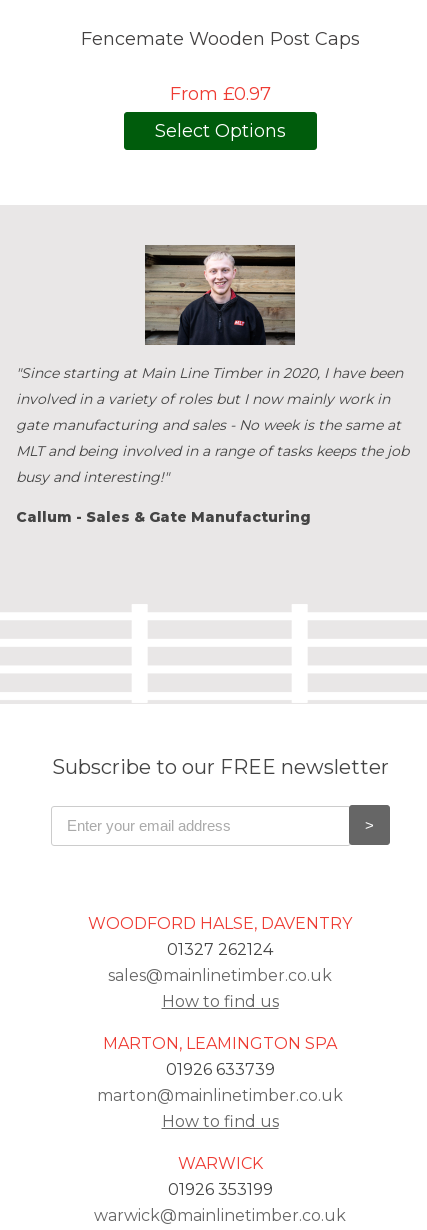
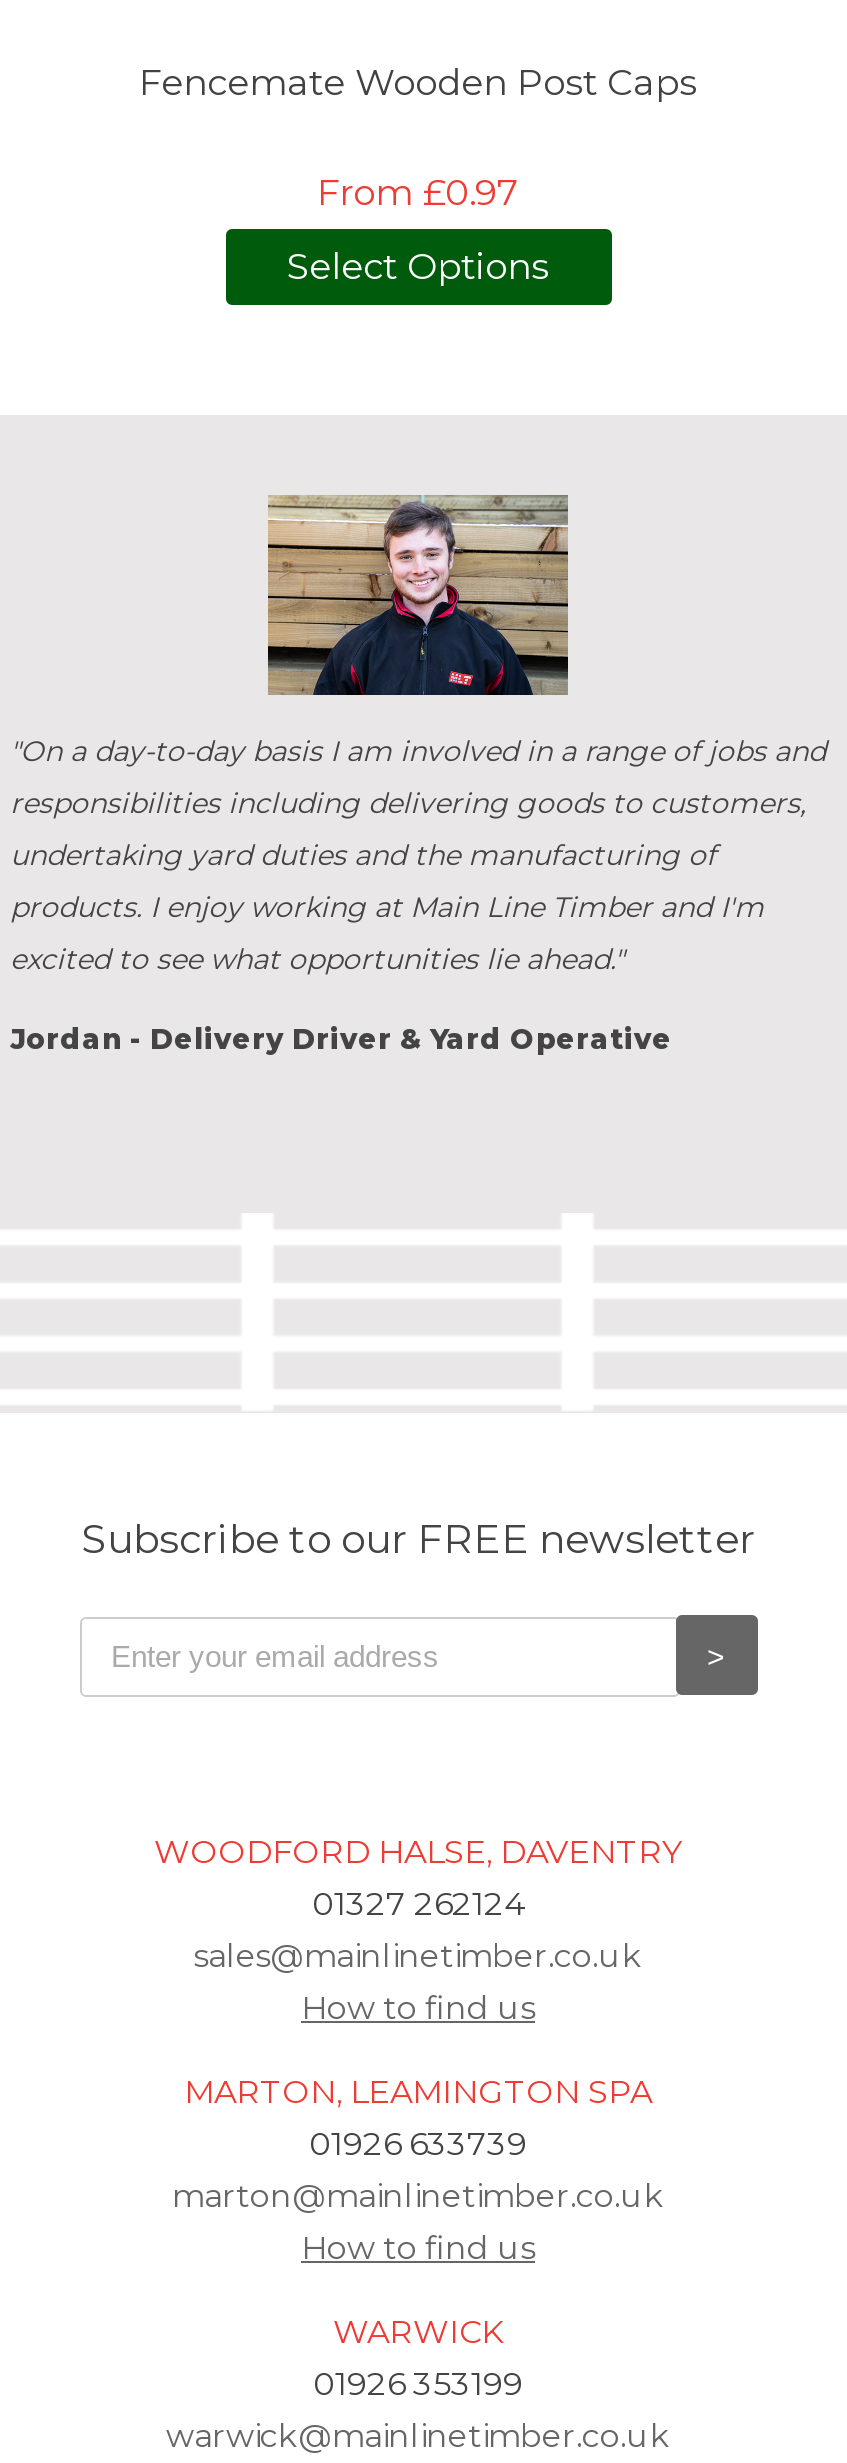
- [image]
- "Since starting at Main Line Timber in 2020, I have been
- involved in a variety of roles but I now mainly work in
- gate manufacturing and sales - No week is the same at
- MLT and being involved in a range of tasks keeps the job
- busy and interesting!"
+ [image]
+ "On a day-to-day basis I am involved in a range of jobs and
+ responsibilities including delivering goods to customers,
+ undertaking yard duties and the manufacturing of
+ products. I enjoy working at Main Line Timber and I'm
+ excited to see what opportunities lie ahead."

- Callum - Sales & Gate Manufacturing
+ Jordan - Delivery Driver & Yard Operative
